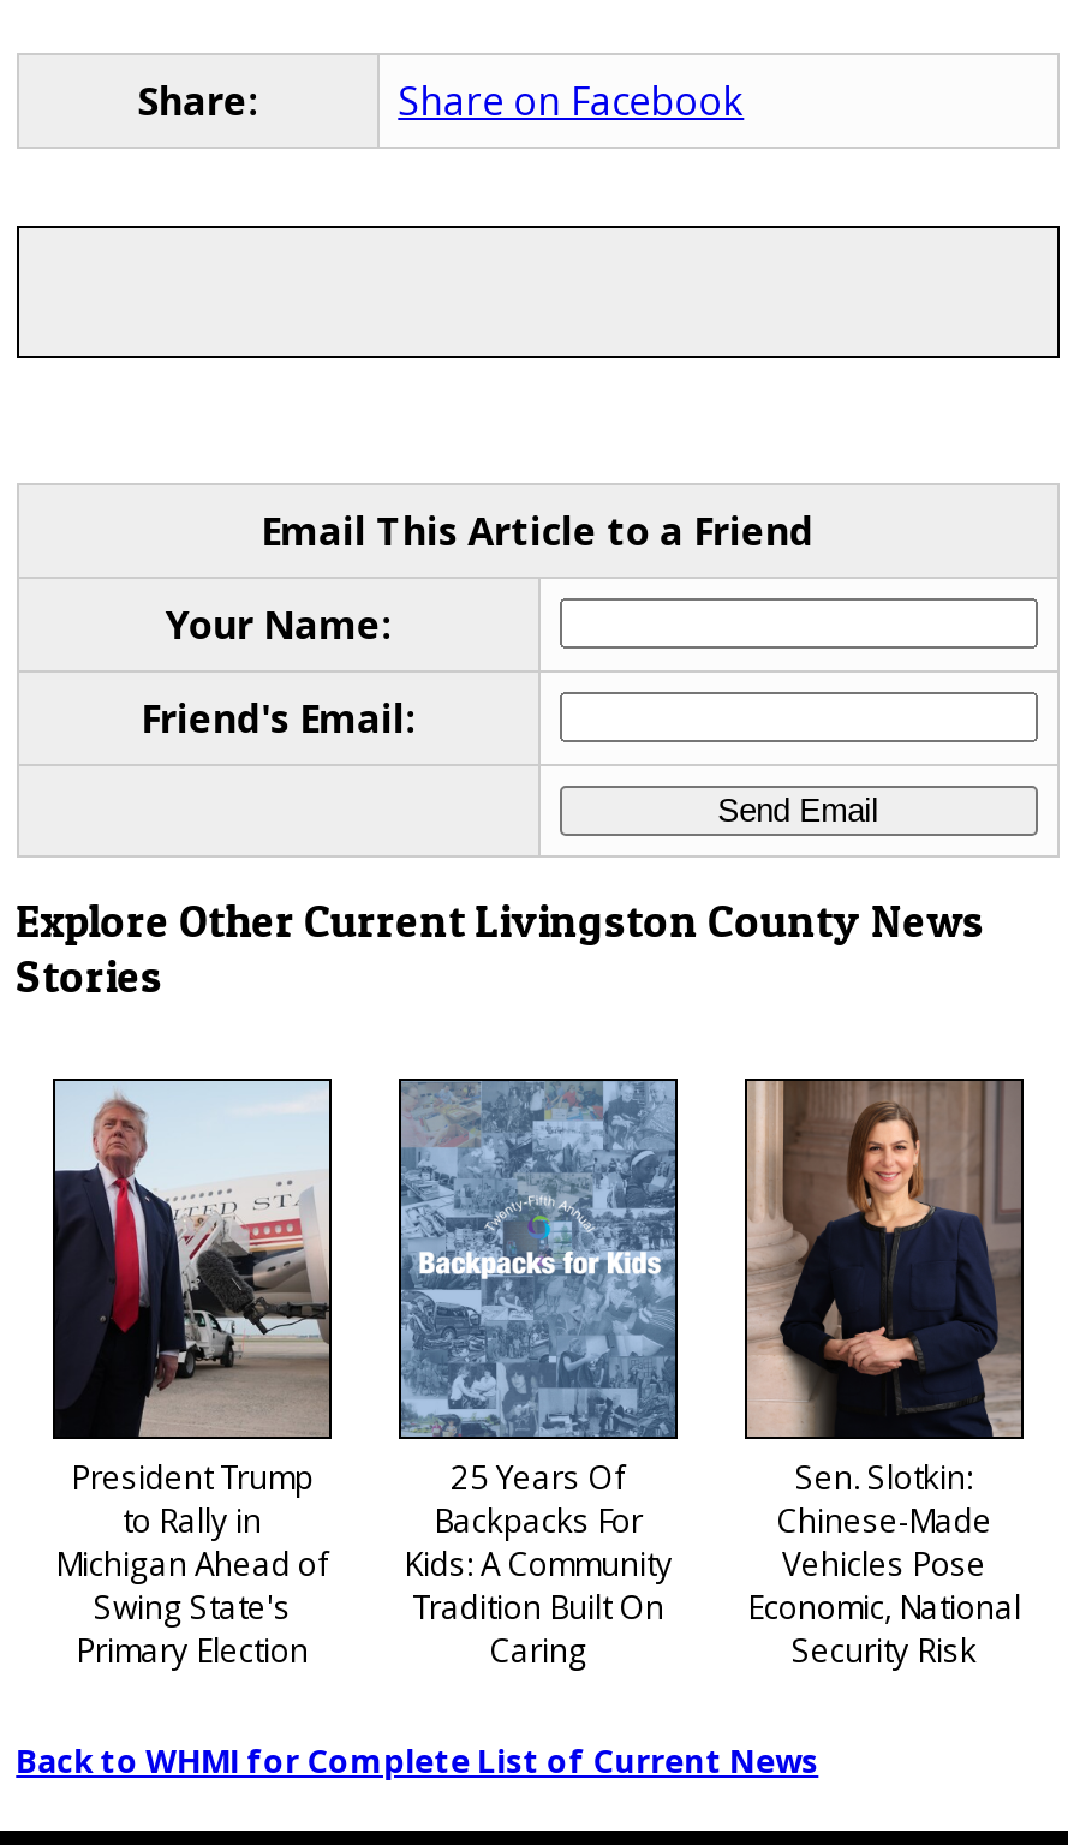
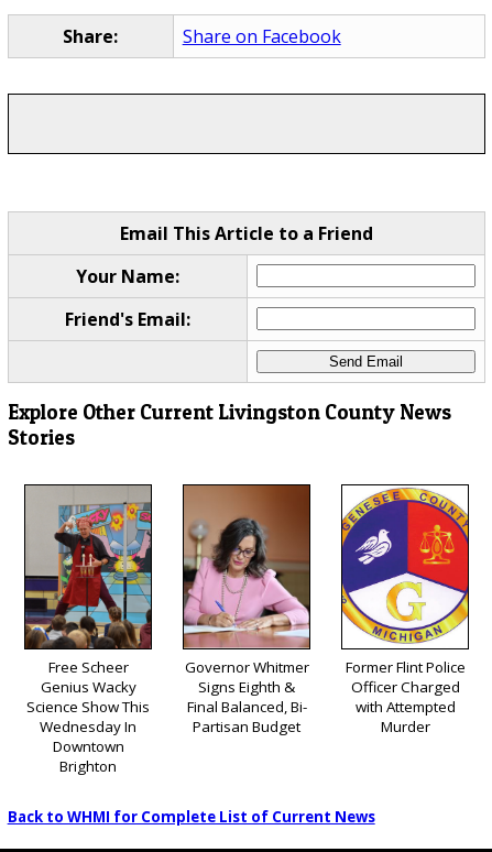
- [image]
- President Trump
- to Rally in
- Michigan Ahead of
- Swing State's
- Primary Election
+ [image]
+ Free Scheer
+ Genius Wacky
+ Science Show This
+ Wednesday In
+ Downtown
+ Brighton

- [image]
- 25 Years Of
- Backpacks For
- Kids: A Community
- Tradition Built On
- Caring
+ [image]
+ Governor Whitmer
+ Signs Eighth &
+ Final Balanced, Bi-
+ Partisan Budget

- [image]
- Sen. Slotkin:
- Chinese-Made
- Vehicles Pose
- Economic, National
- Security Risk
+ [image]
+ Former Flint Police
+ Officer Charged
+ with Attempted
+ Murder
